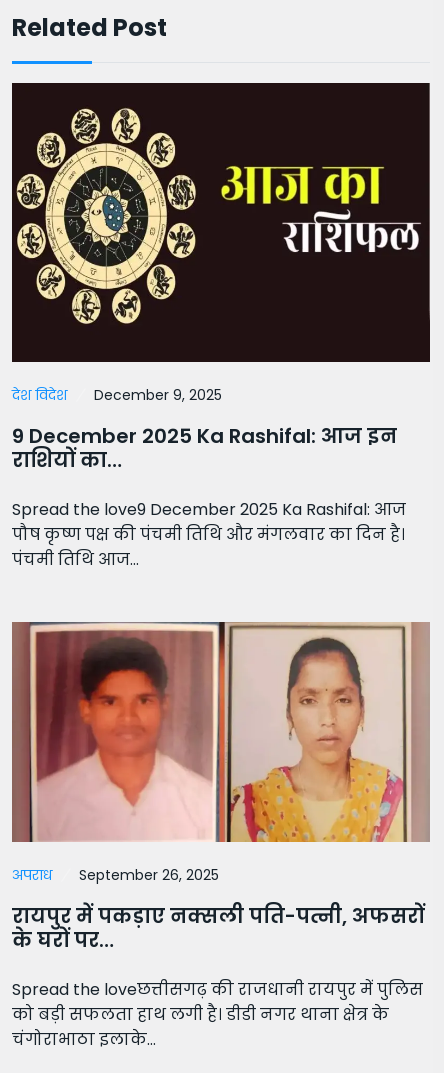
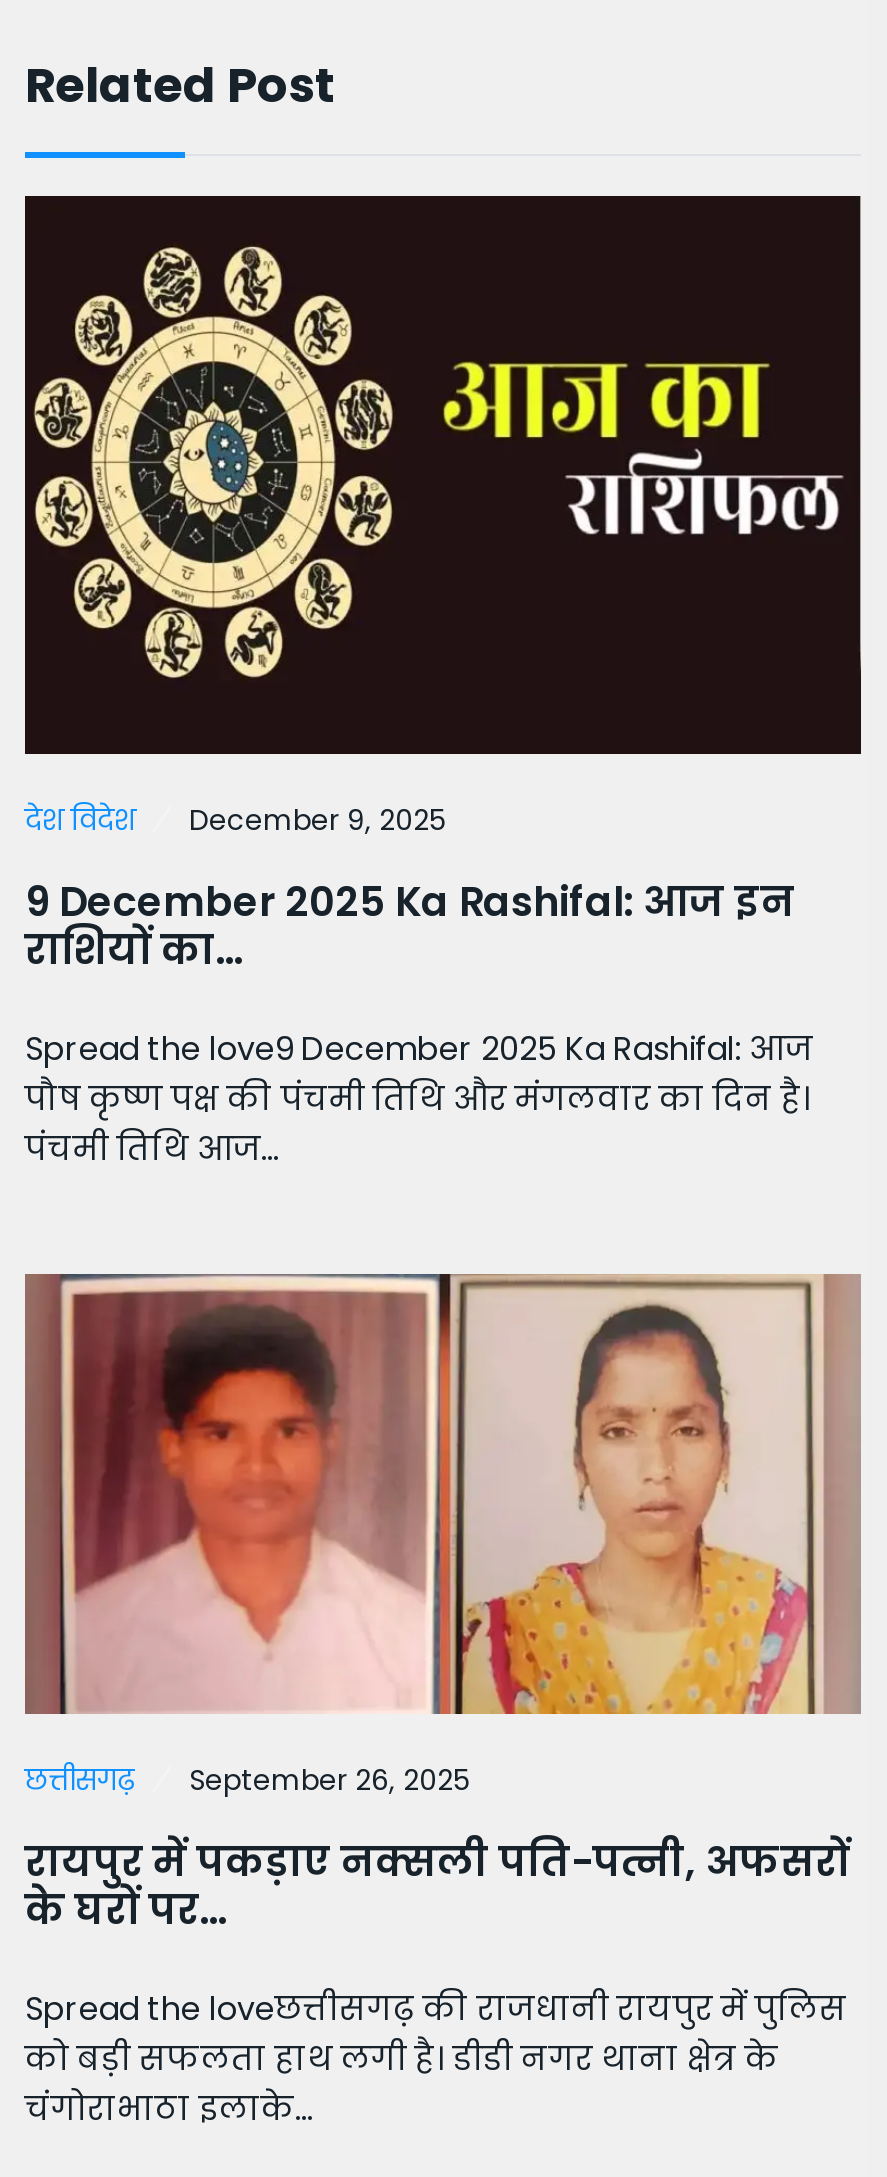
- अपराध
+ छत्तीसगढ़
